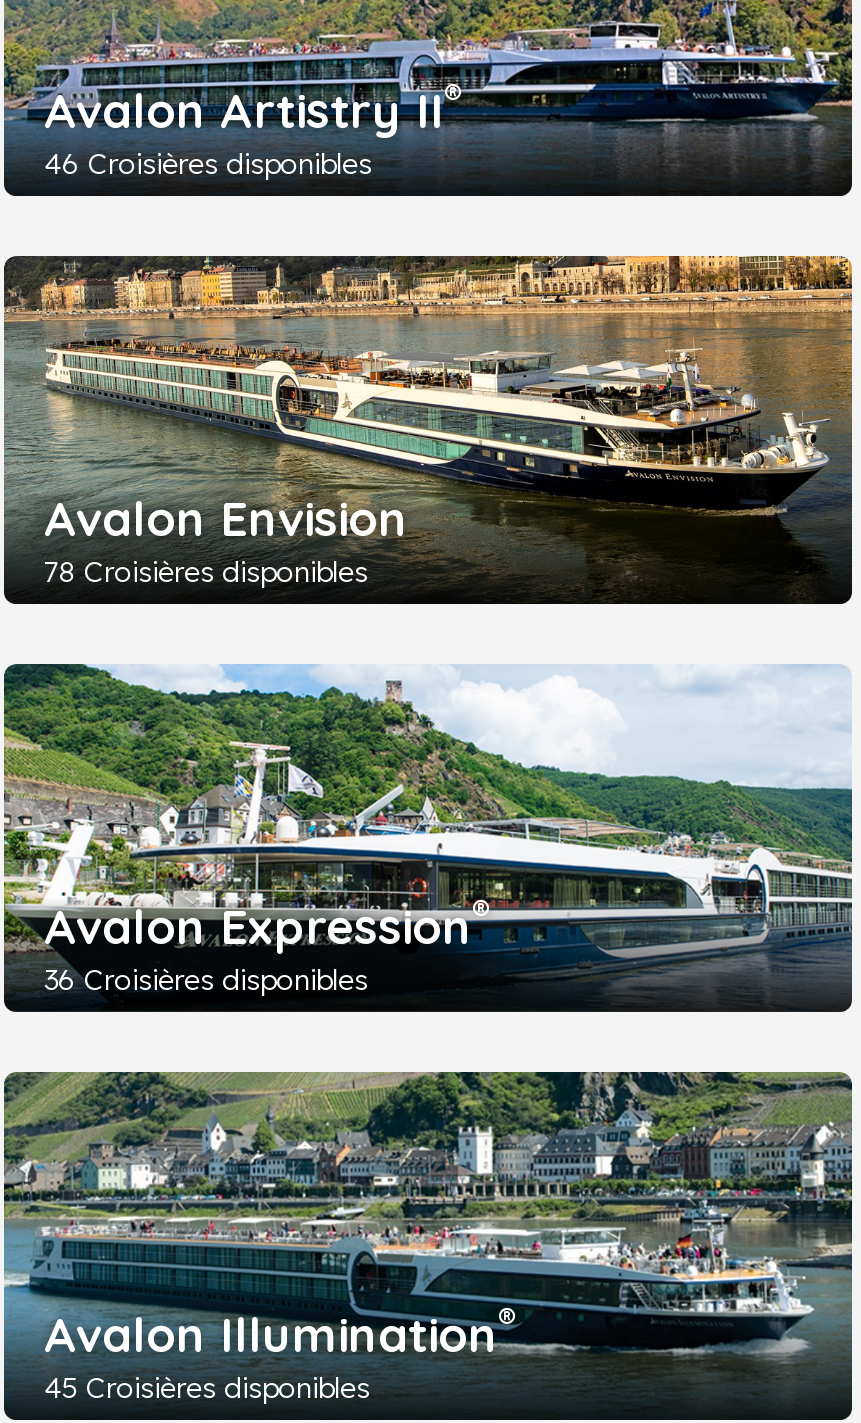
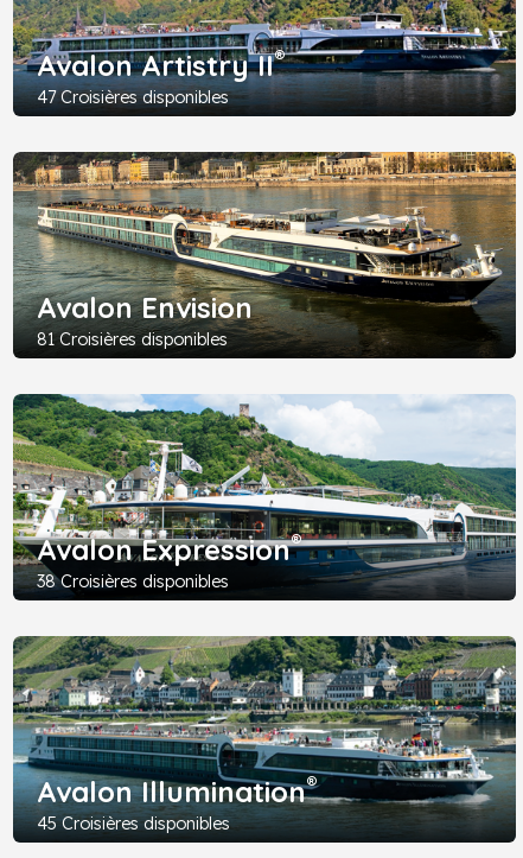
- 46 Croisières disponibles
+ 47 Croisières disponibles

- 78 Croisières disponibles
+ 81 Croisières disponibles

- 36 Croisières disponibles
+ 38 Croisières disponibles
